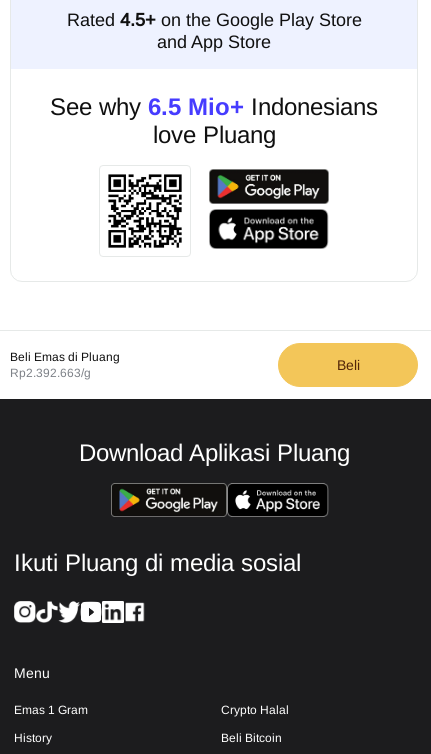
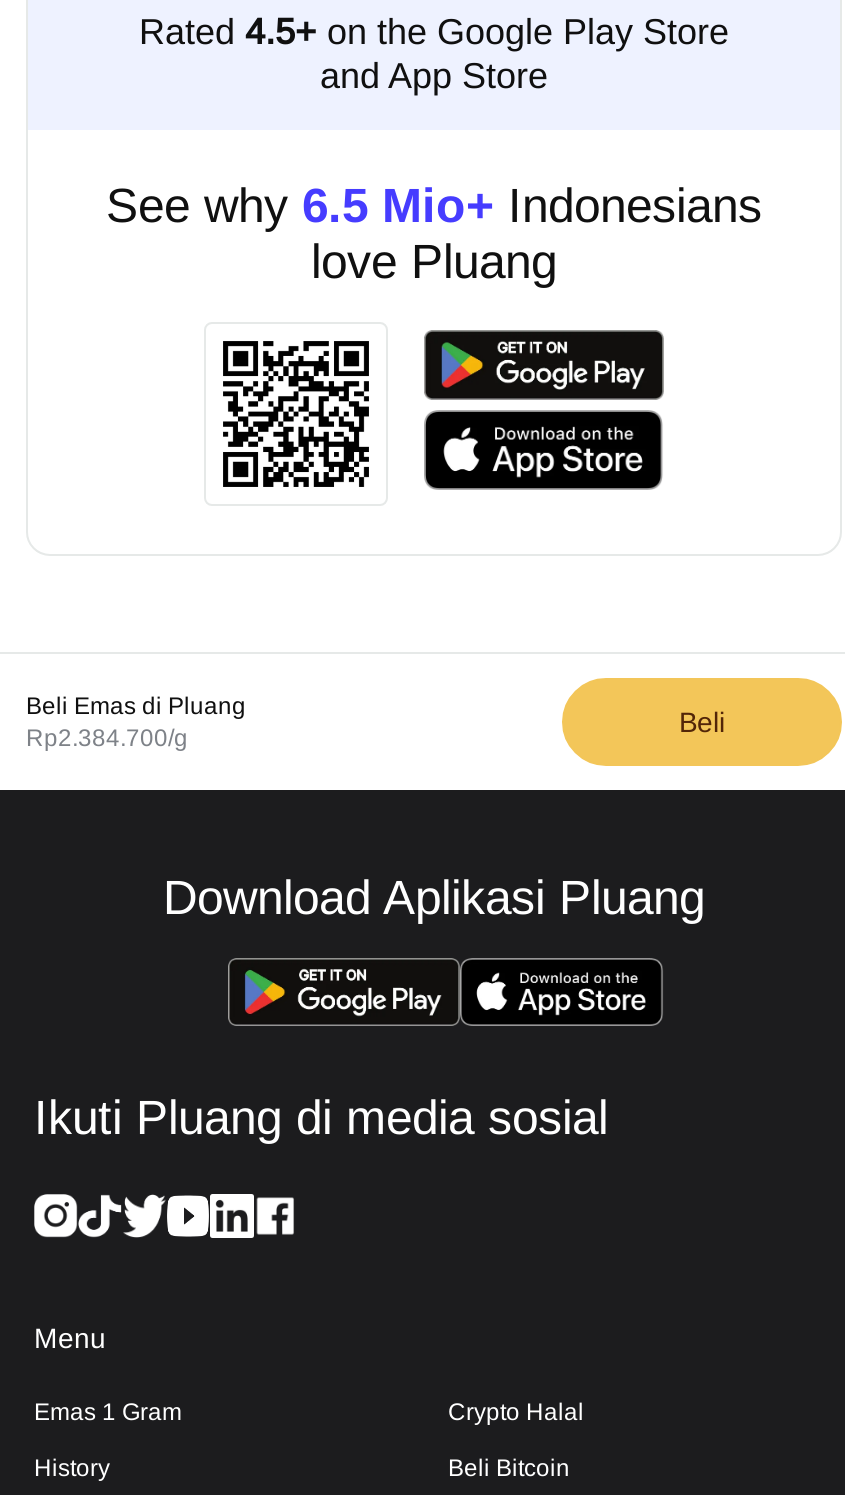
- Rp2.392.663/g
+ Rp2.384.700/g
